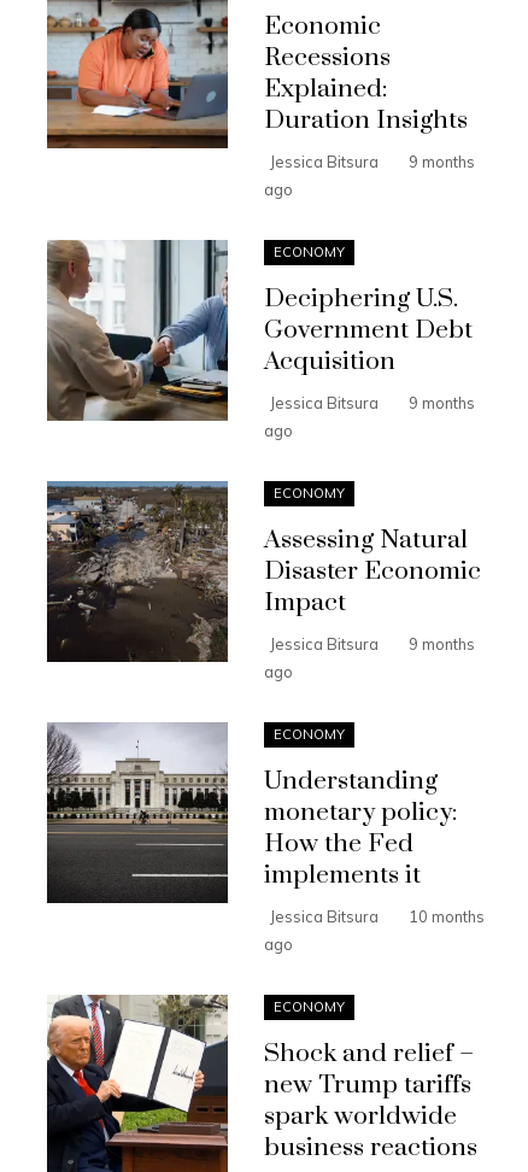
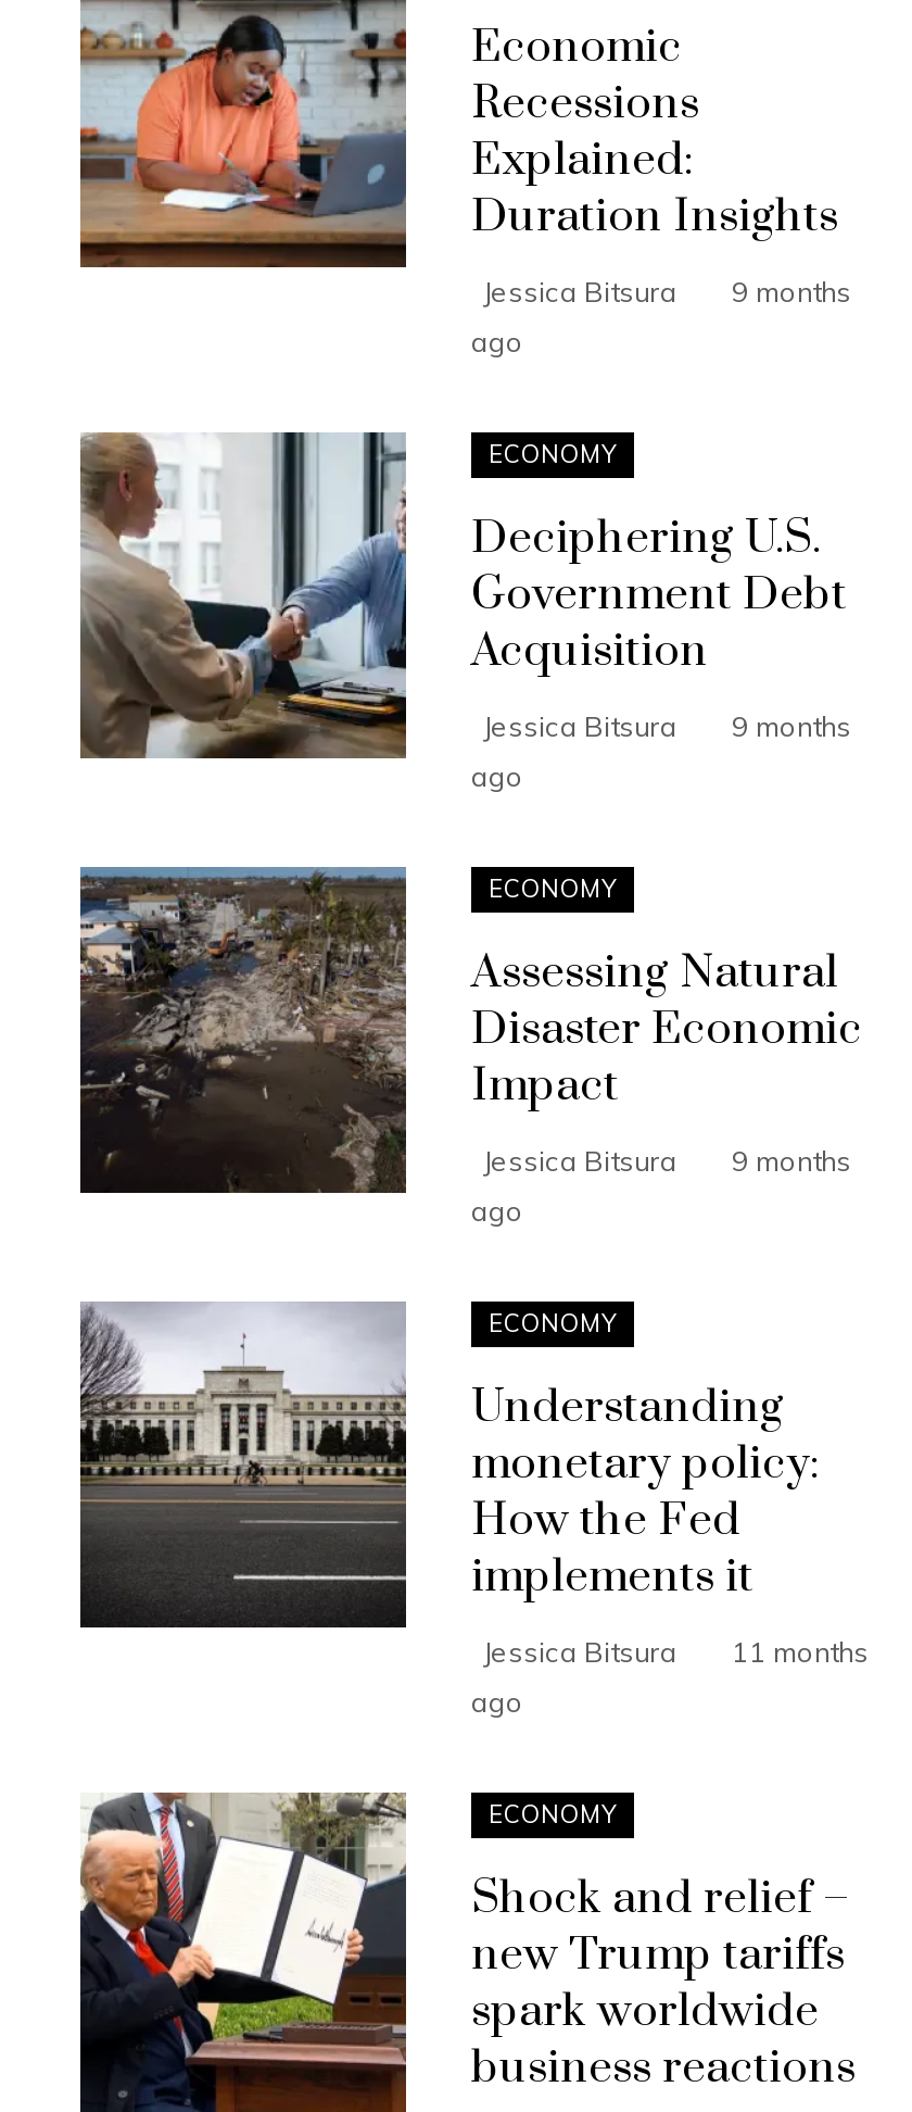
- Jessica Bitsura 10 months
+ Jessica Bitsura 11 months
